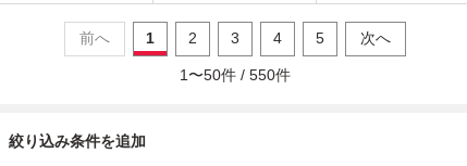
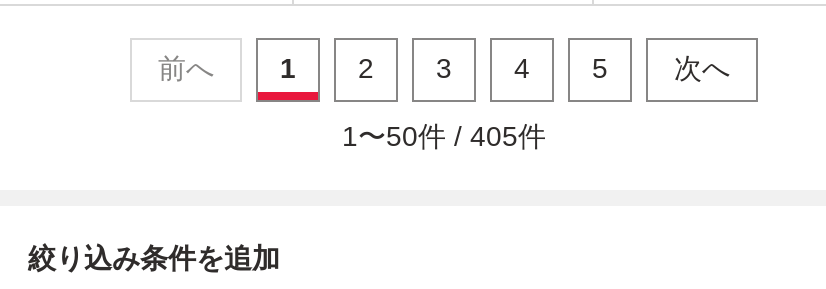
- 1〜50件 / 550件
+ 1〜50件 / 405件
